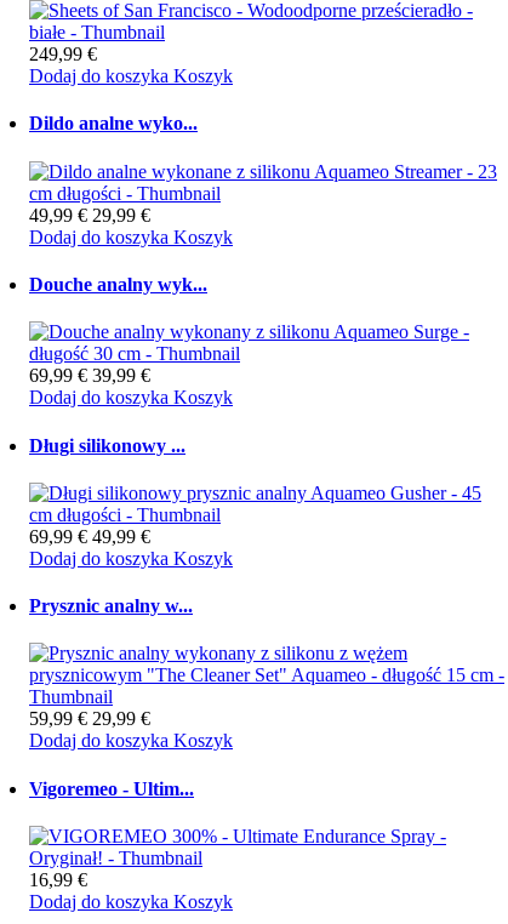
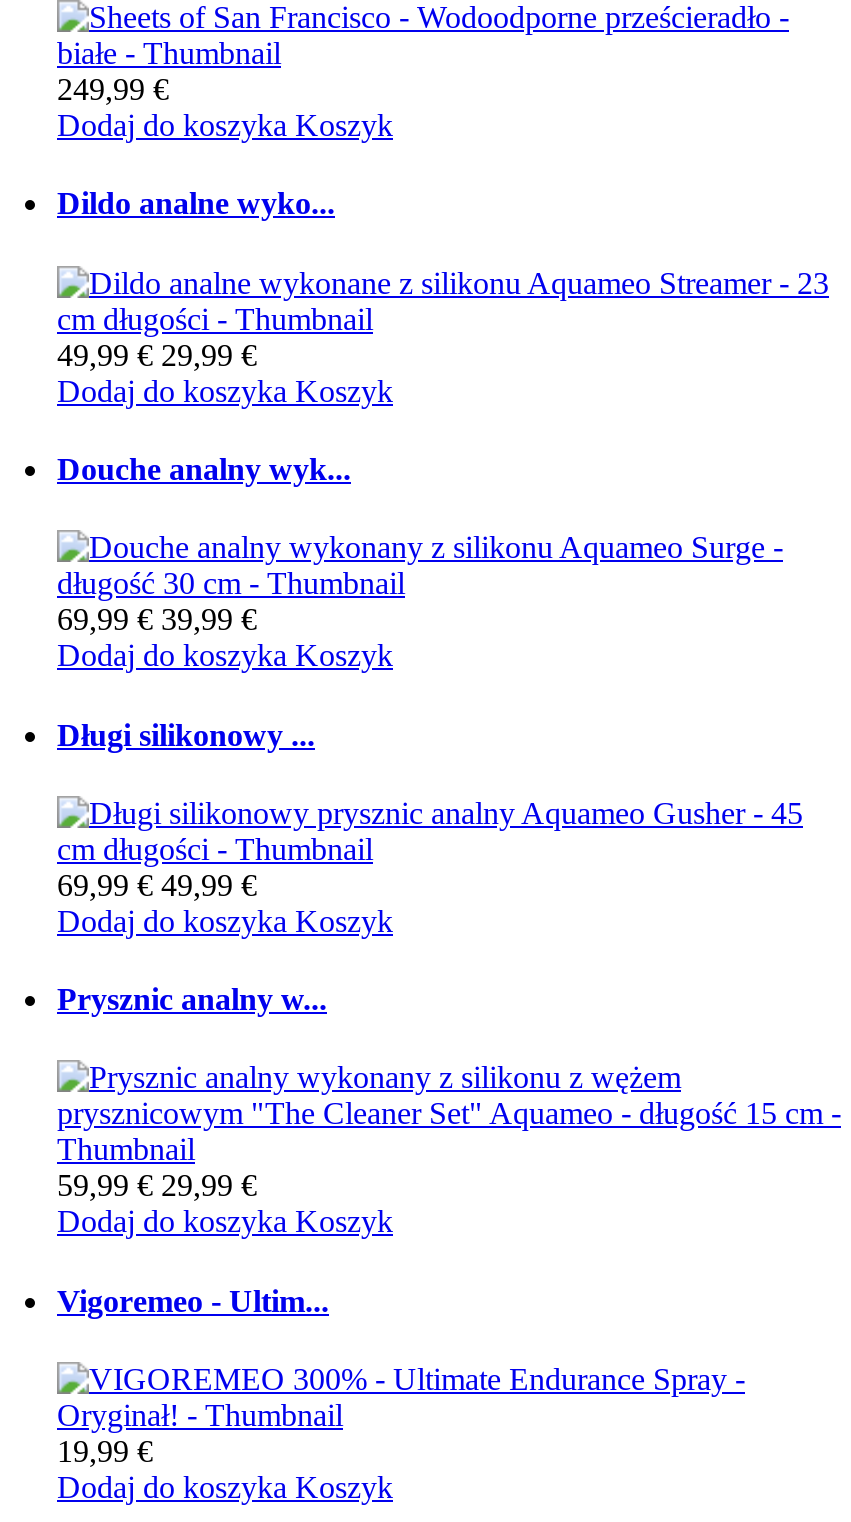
- 16,99 €
+ 19,99 €
